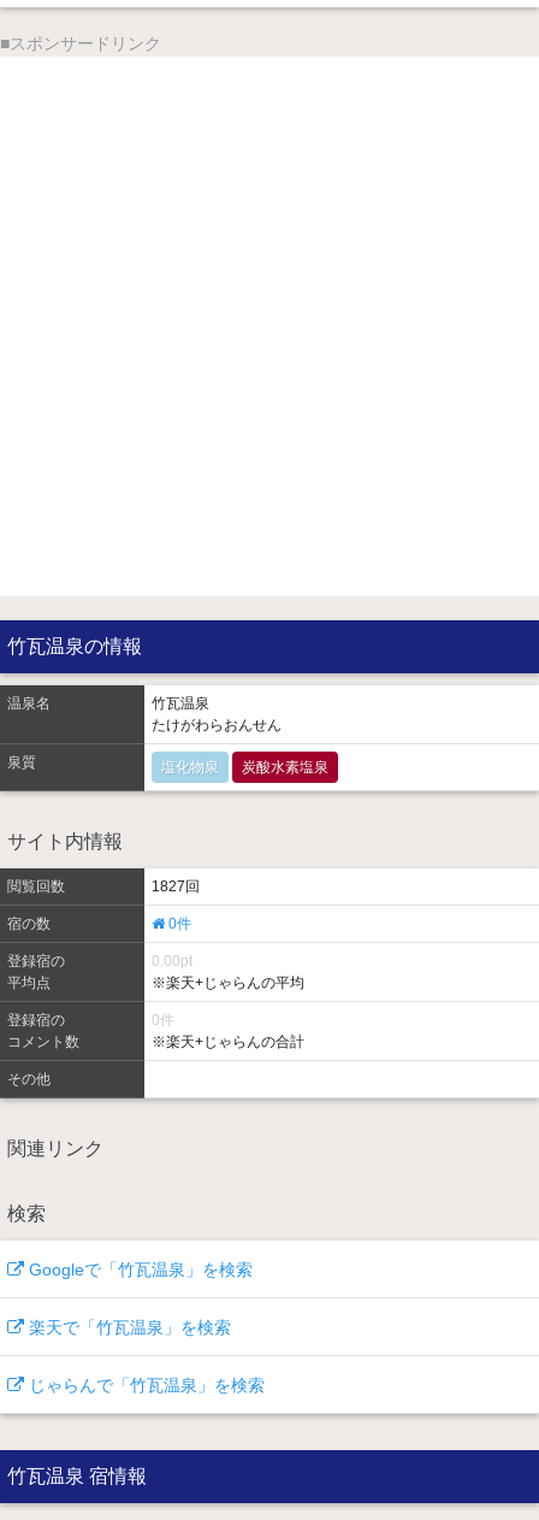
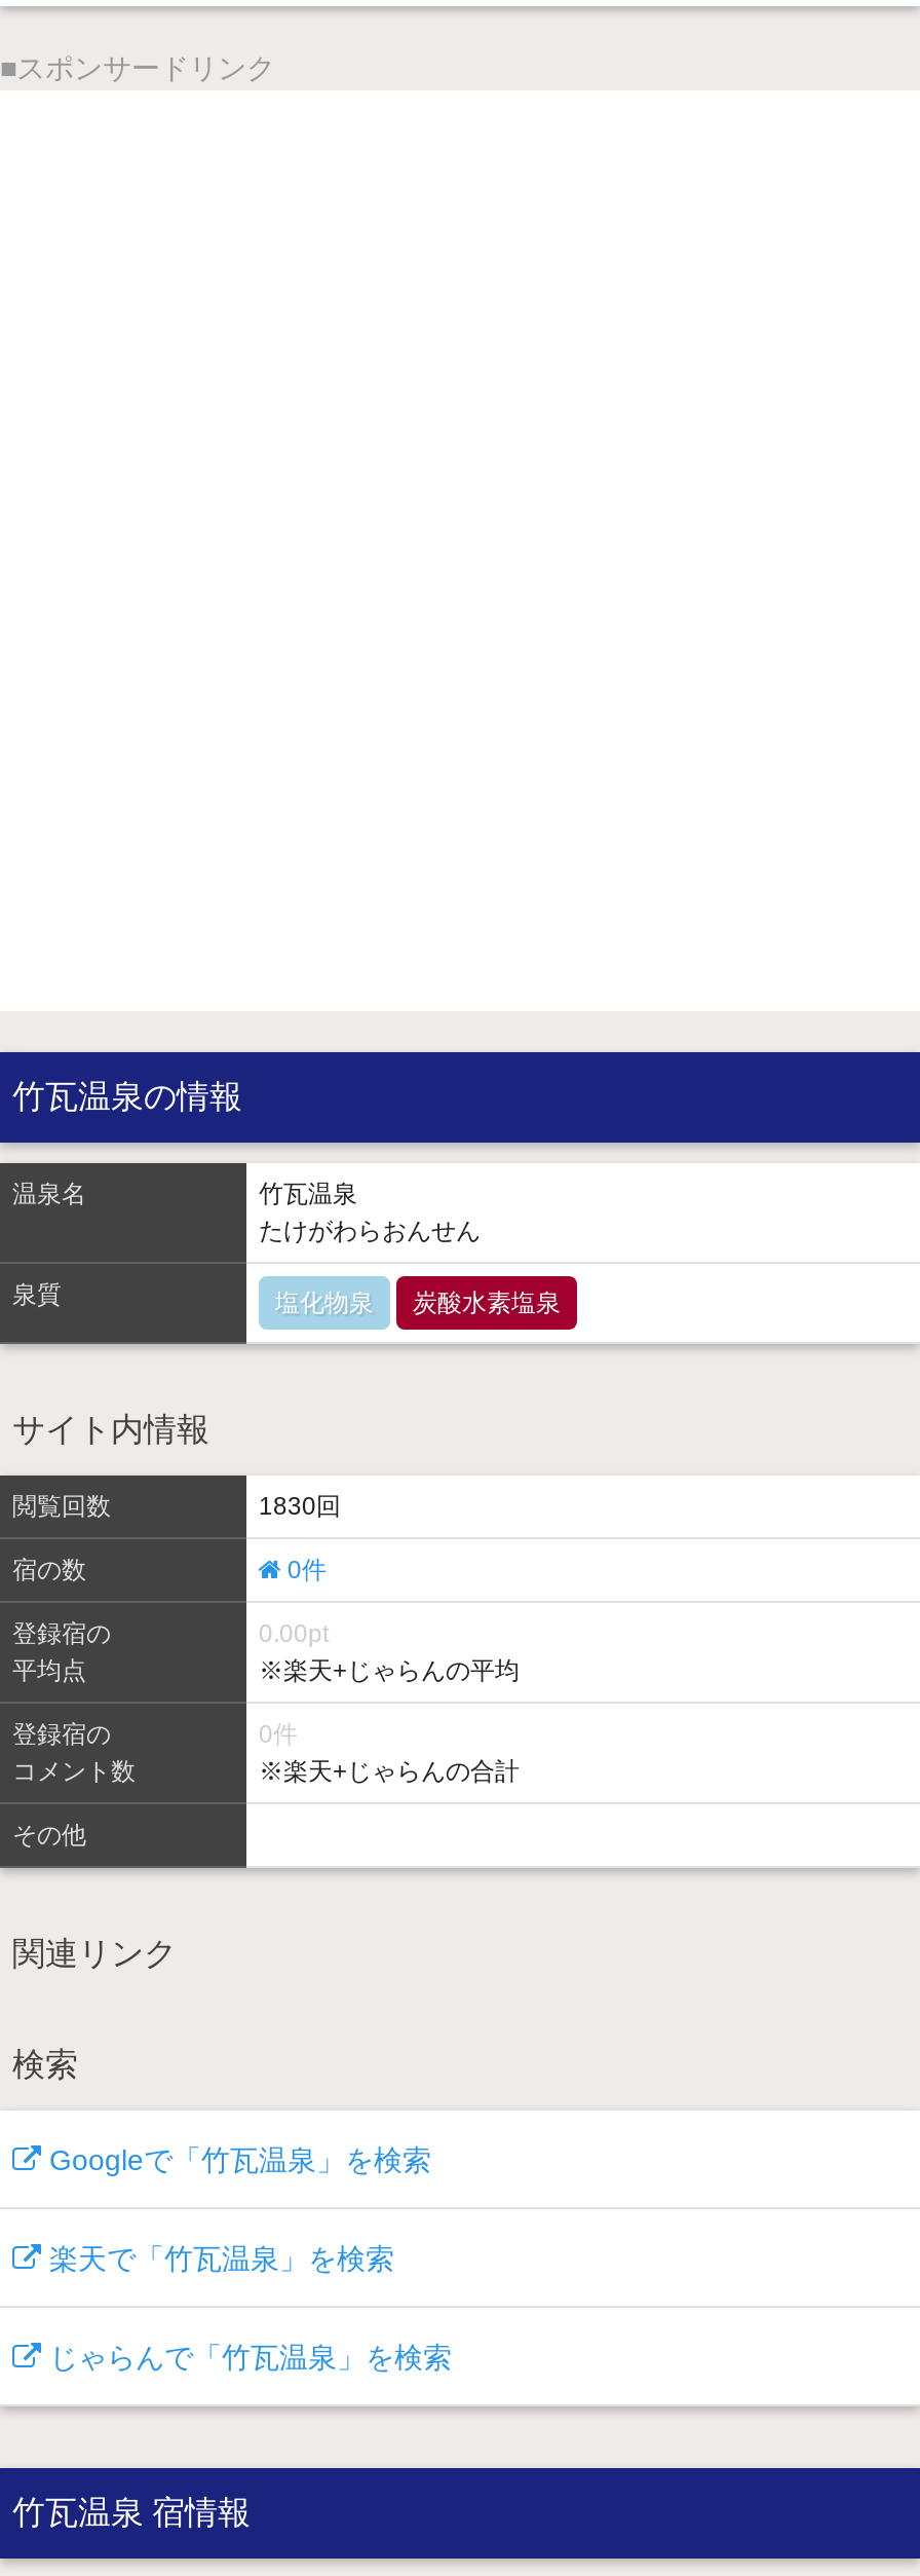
- 1827回
+ 1830回
